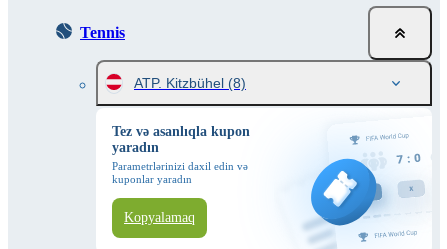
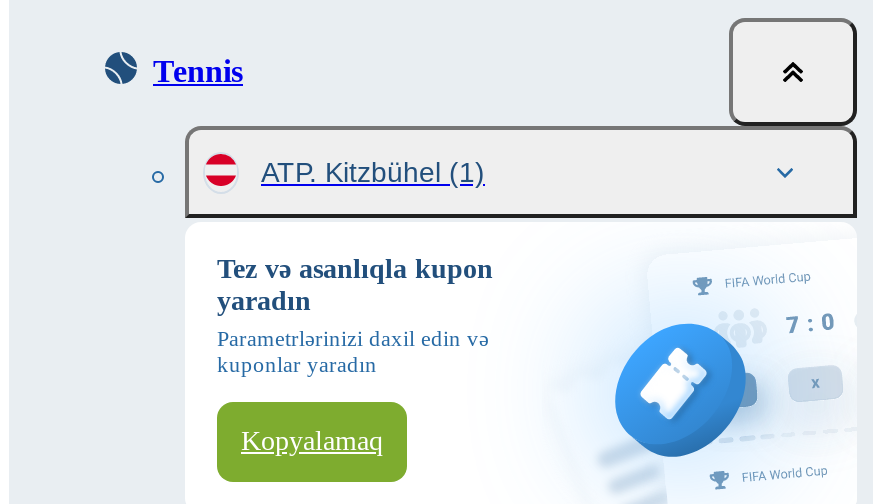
- ATP. Kitzbühel (8)
+ ATP. Kitzbühel (1)
